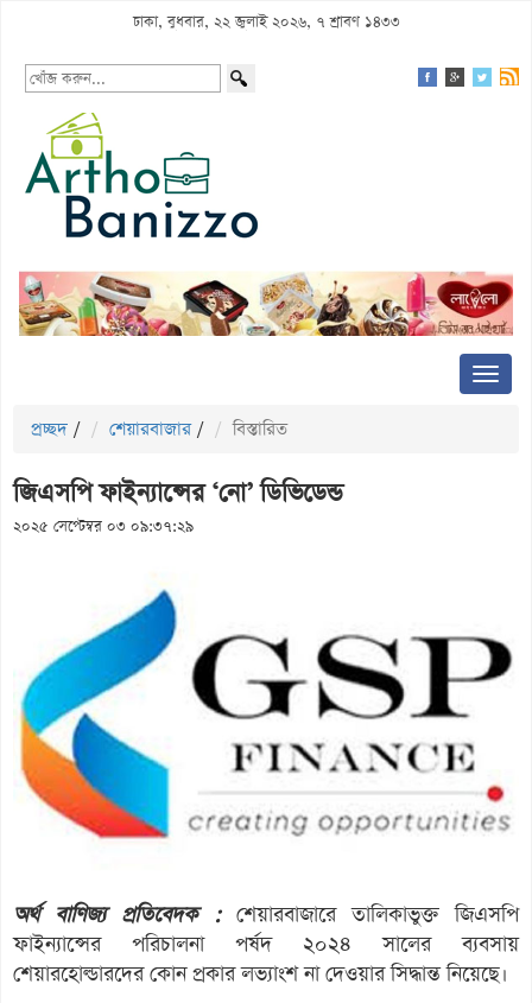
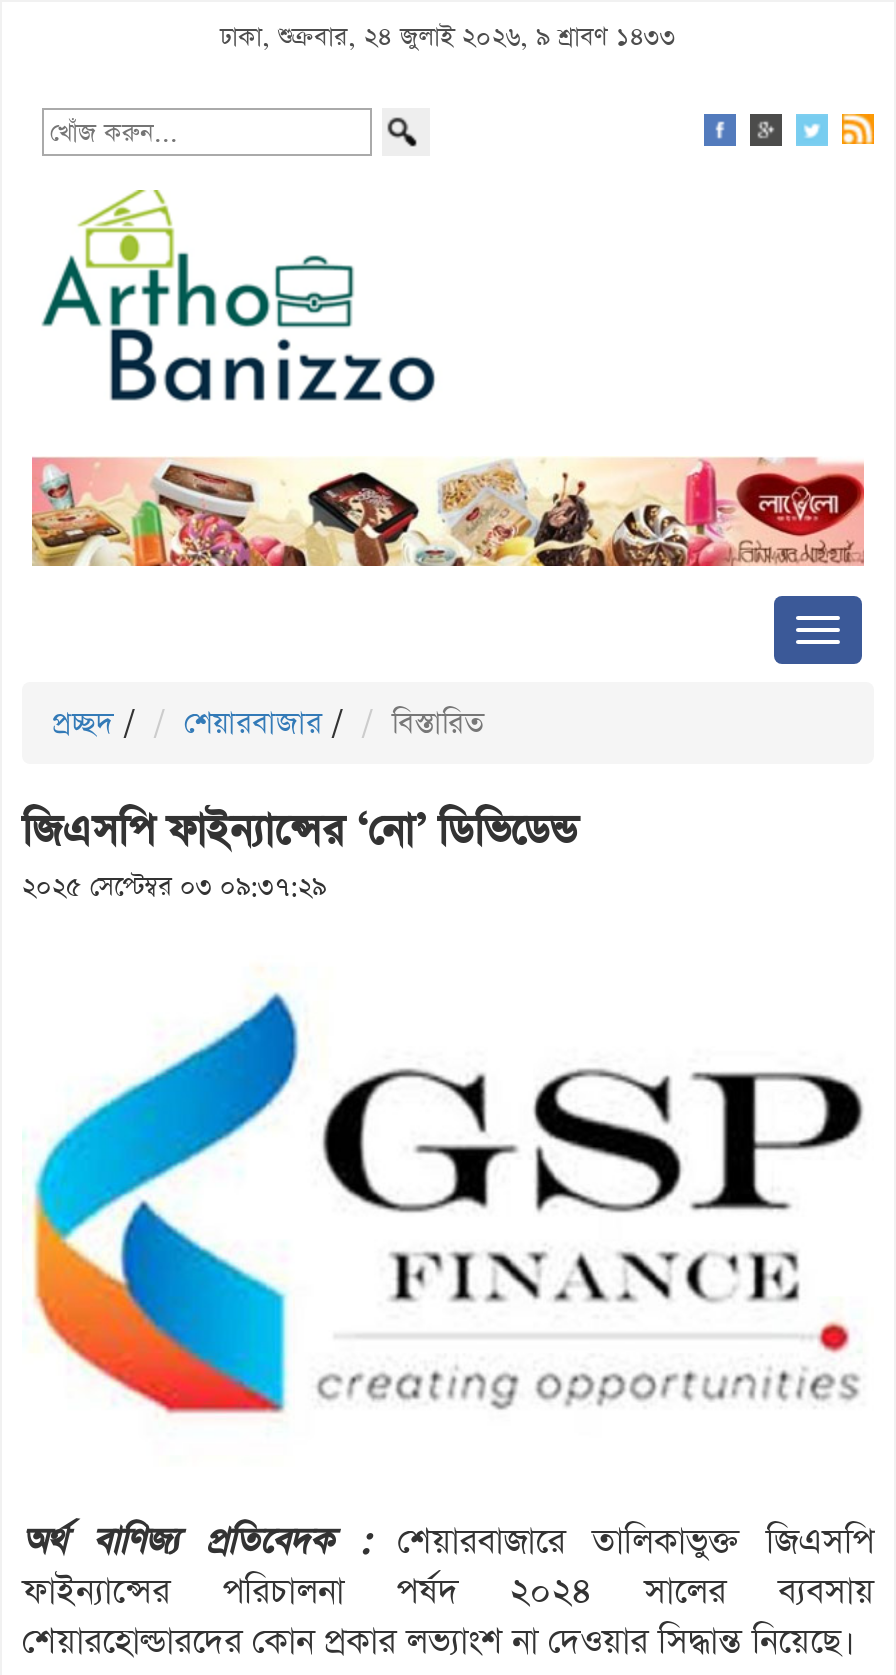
- ঢাকা, বুধবার, ২২ জুলাই ২০২৬, ৭ শ্রাবণ ১৪৩৩
+ ঢাকা, শুক্রবার, ২৪ জুলাই ২০২৬, ৯ শ্রাবণ ১৪৩৩
